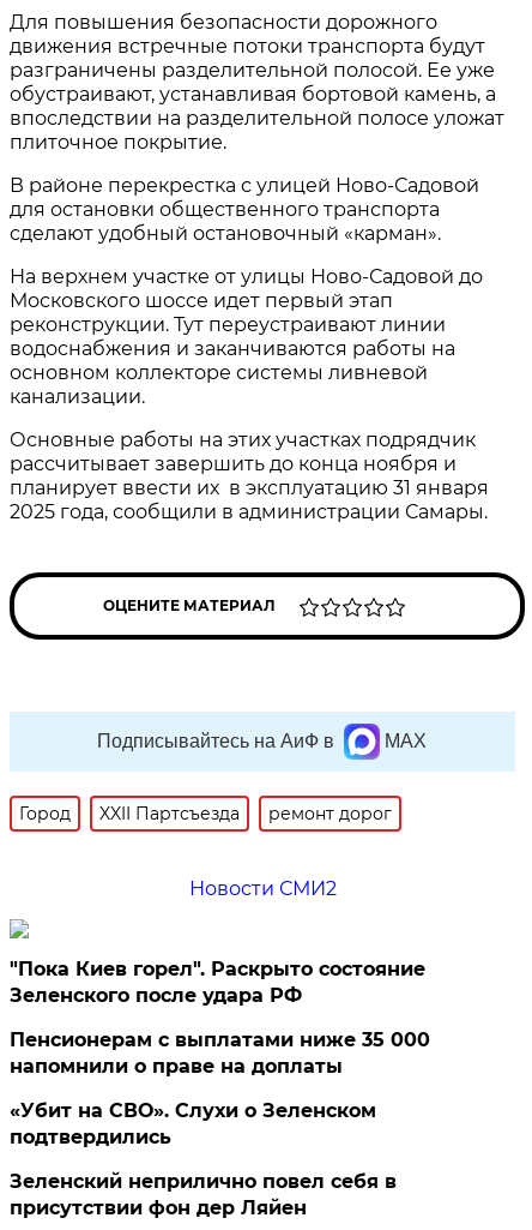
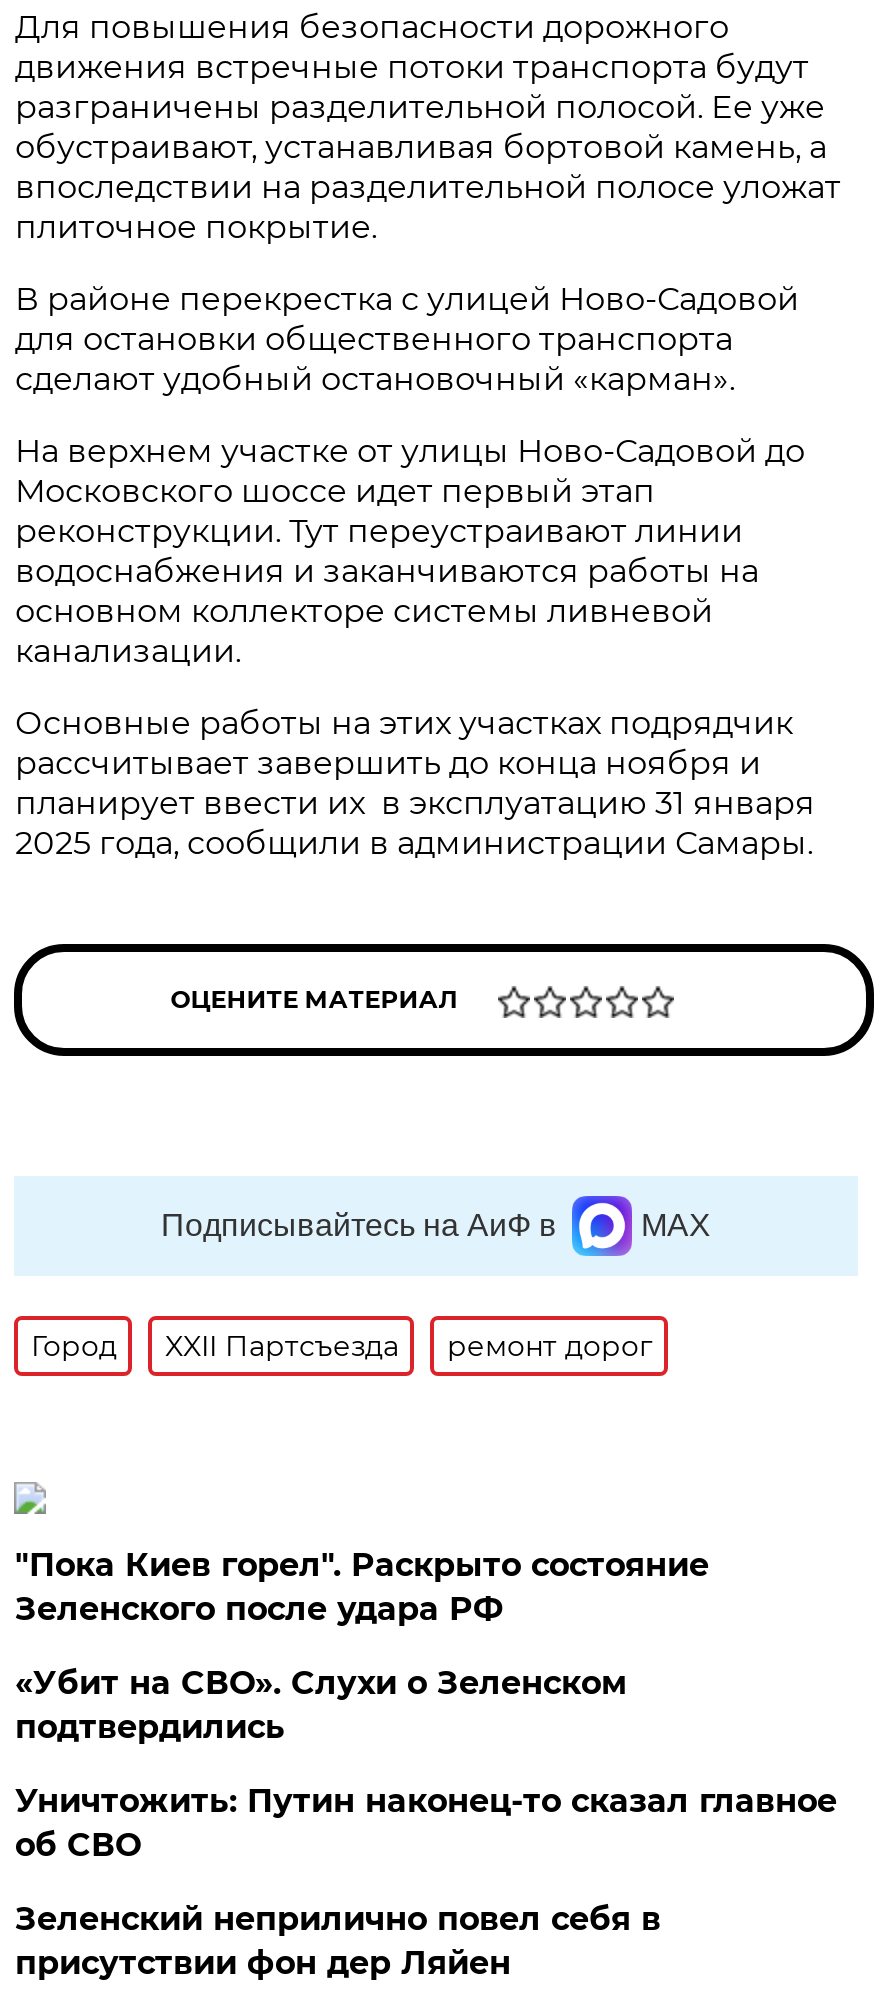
- Новости СМИ2

- Пенсионерам с выплатами ниже 35 000
- напомнили о праве на доплаты

moved up: «Убит на СВО». Слухи о Зеленском | подтвердились

+ Уничтожить: Путин наконец-то сказал главное
+ об СВО
